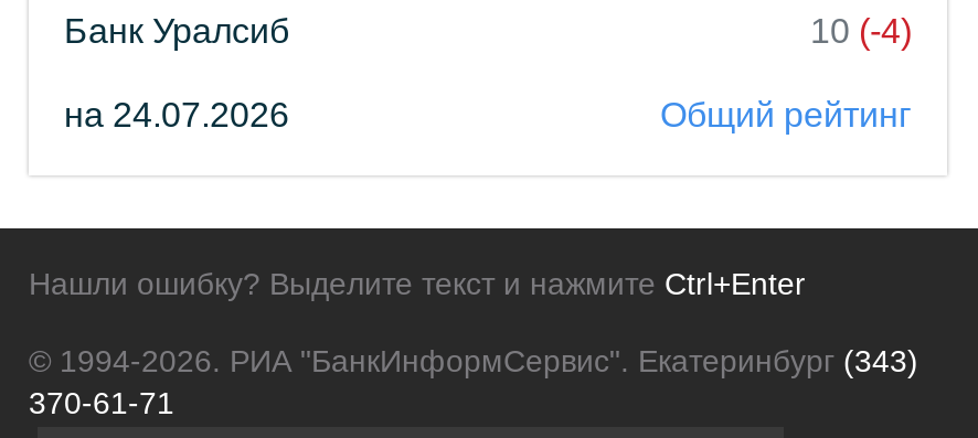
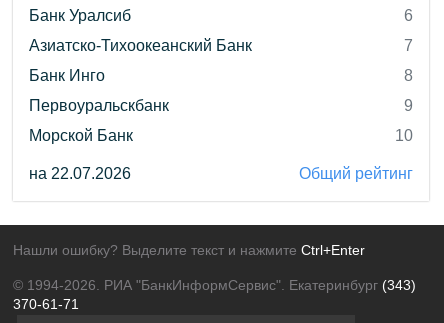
- 10 (-4)
- на 24.07.2026
+ 6
+ Азиатско-Тихоокеанский Банк
+ 7
+ Банк Инго
+ 8
+ Первоуральскбанк
+ 9
+ Морской Банк
+ 10
+ на 22.07.2026
